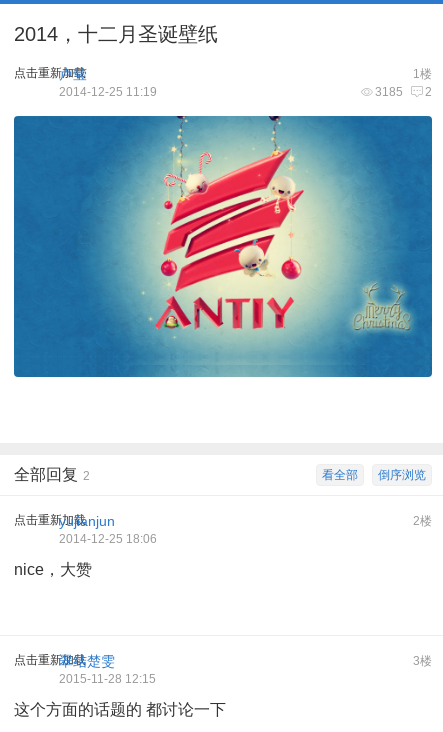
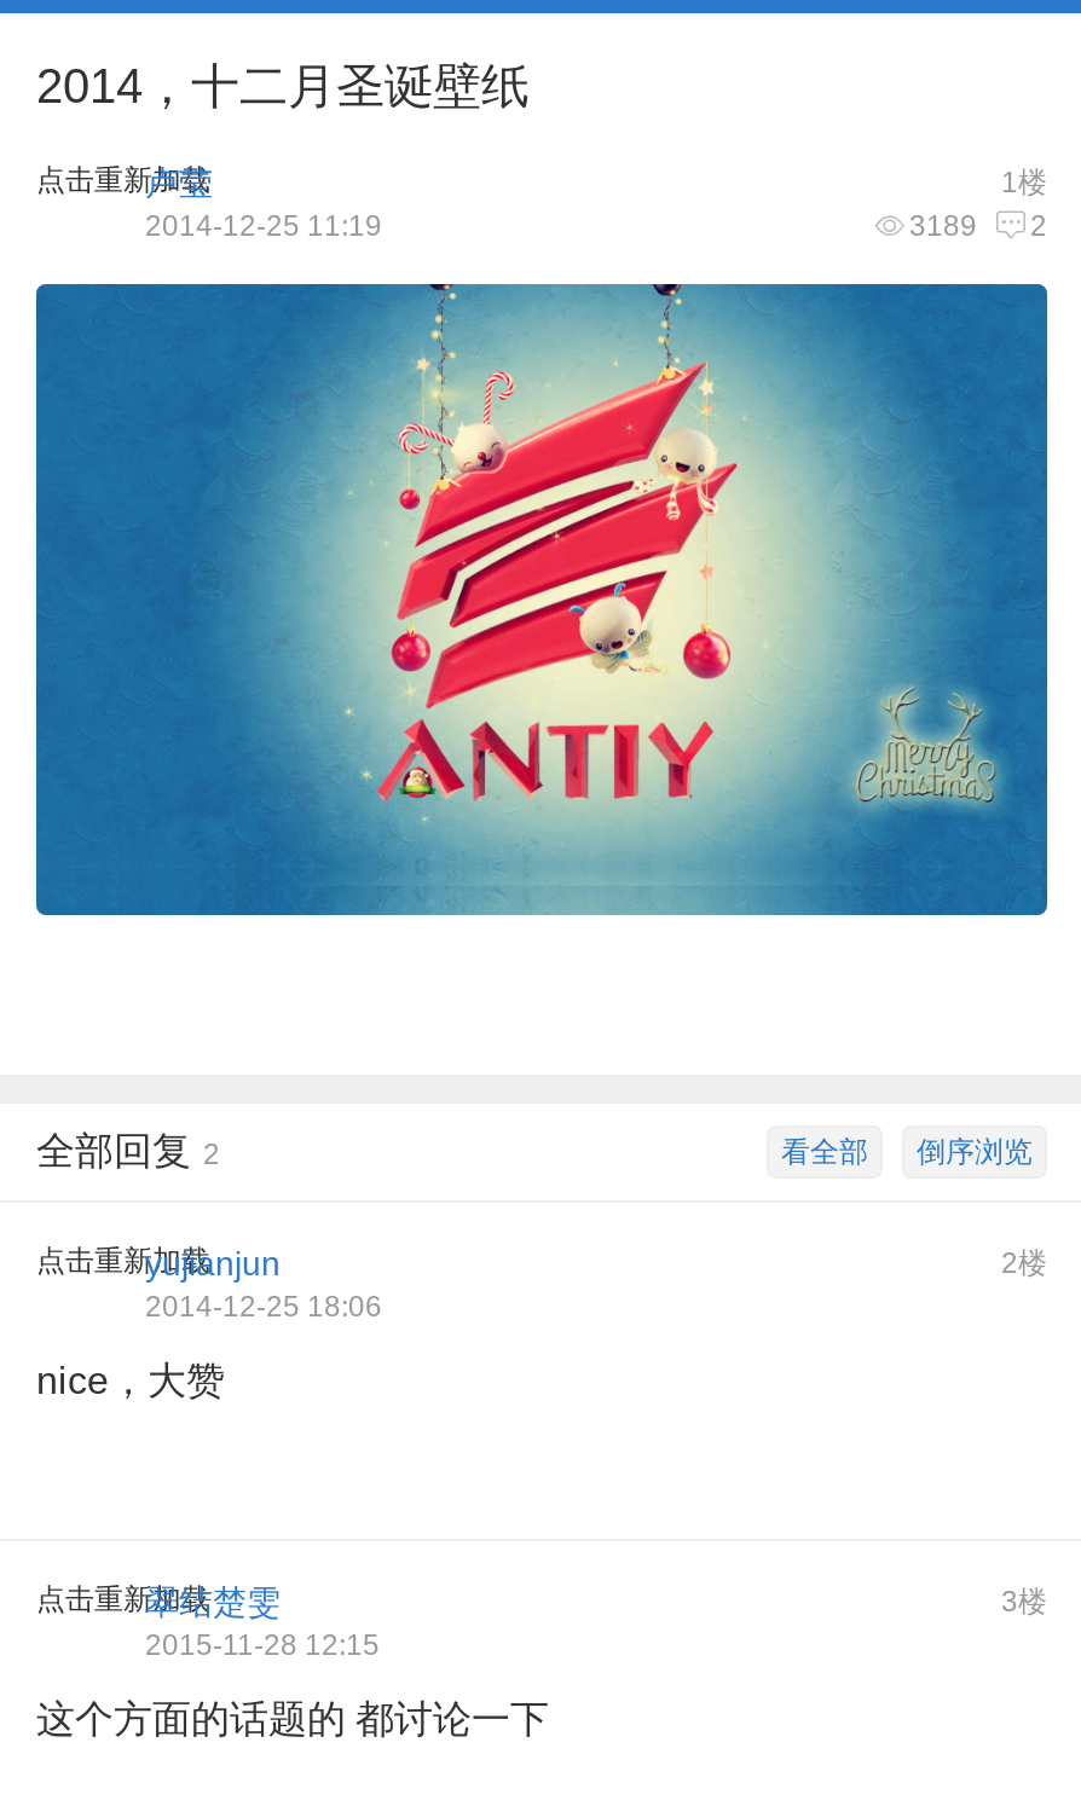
- 3185 2
+ 3189 2
